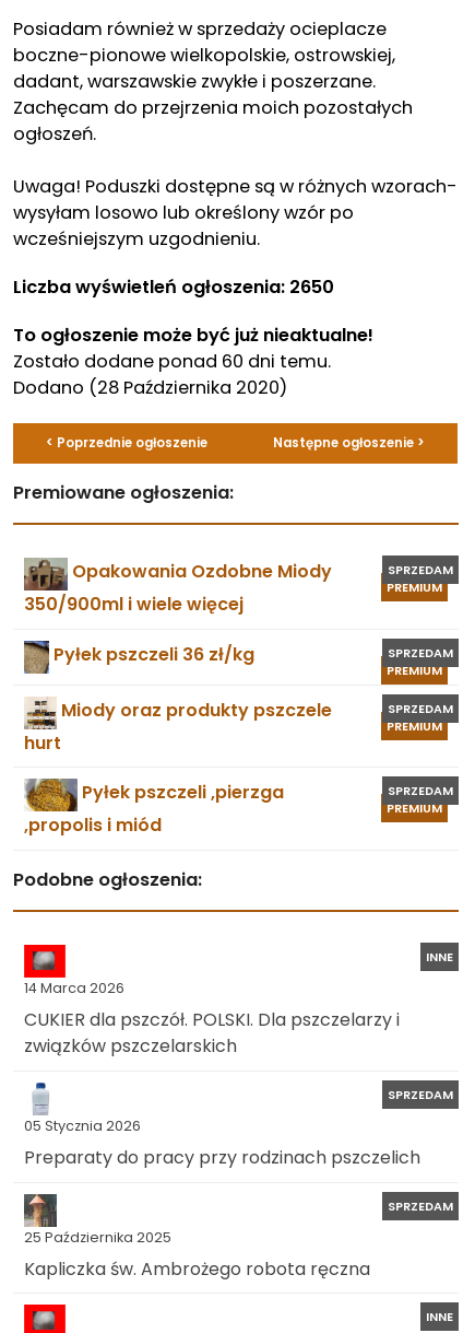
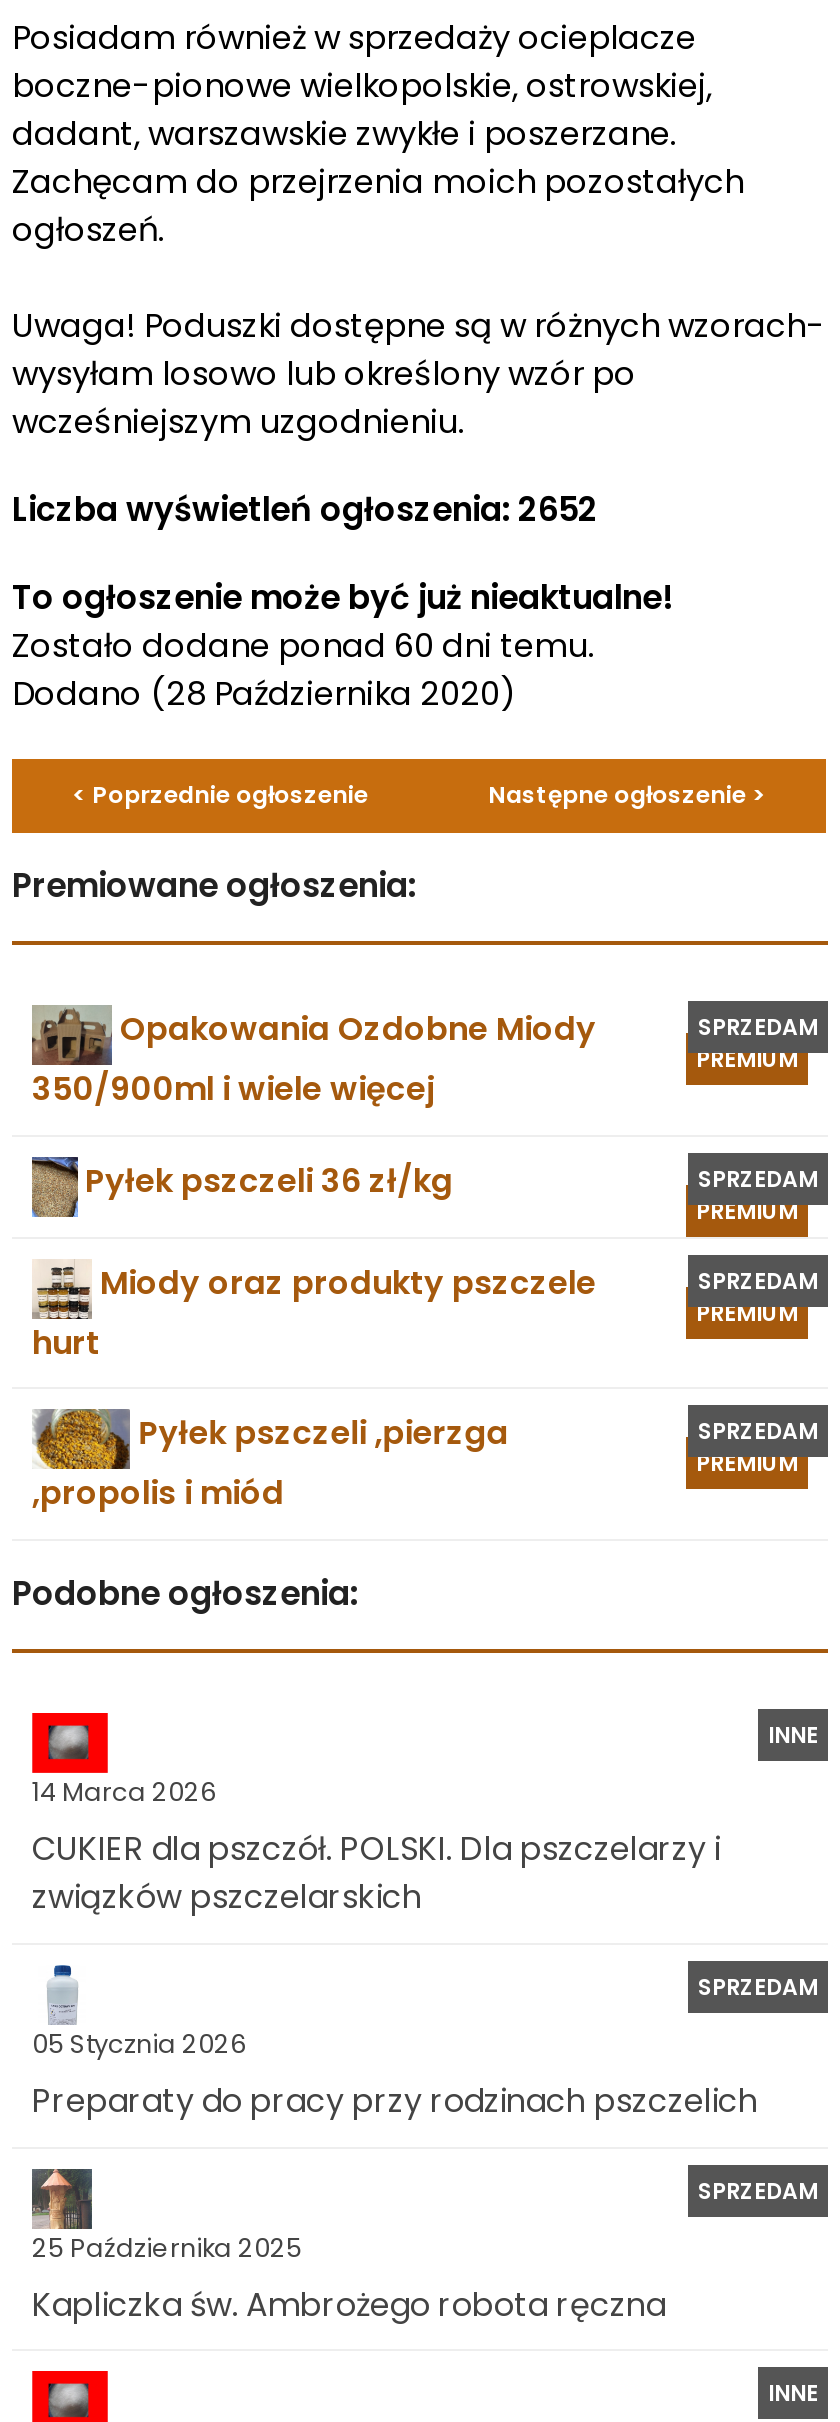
- Liczba wyświetleń ogłoszenia: 2650
+ Liczba wyświetleń ogłoszenia: 2652
